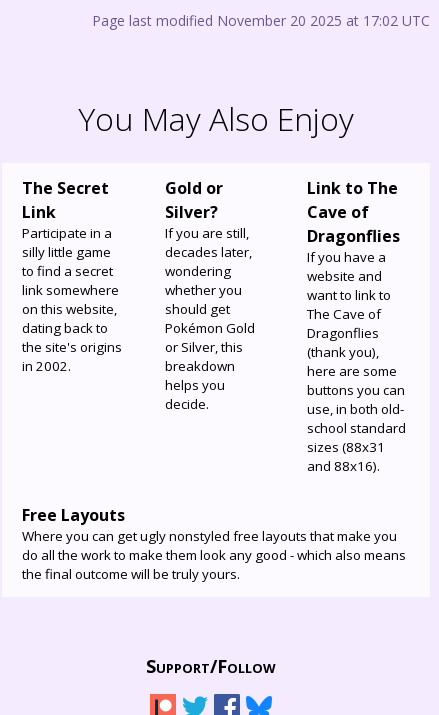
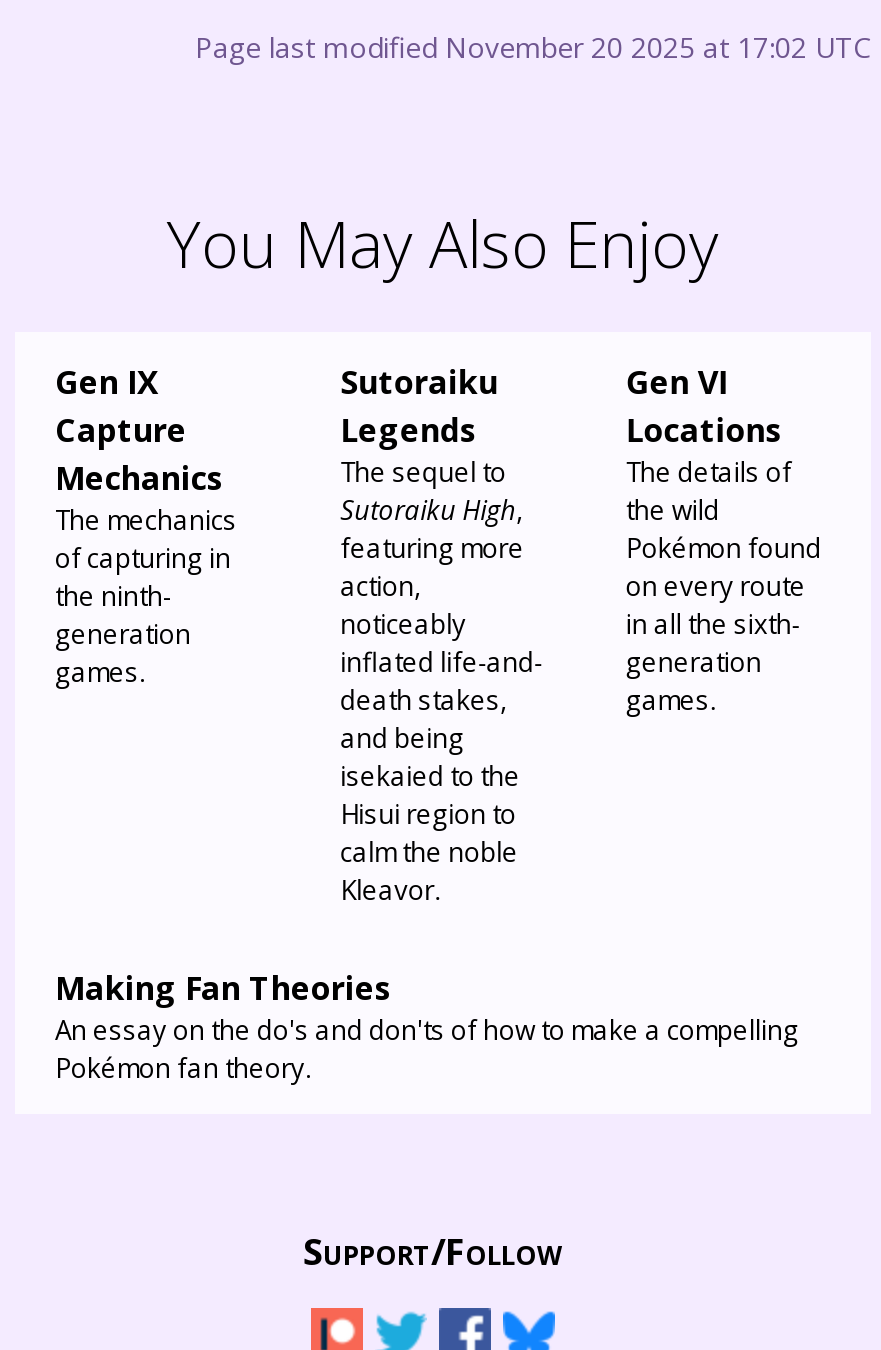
- The Secret
- Link
- Participate in a
- silly little game
- to find a secret
- link somewhere
- on this website,
- dating back to
- the site's origins
- in 2002.
+ Gen IX
+ Capture
+ Mechanics
+ The mechanics
+ of capturing in
+ the ninth-
+ generation
+ games.

- Gold or
- Silver?
- If you are still,
- decades later,
- wondering
- whether you
- should get
- Pokémon Gold
- or Silver, this
- breakdown
- helps you
- decide.
+ Sutoraiku
+ Legends
+ The sequel to
+ Sutoraiku High,
+ featuring more
+ action,
+ noticeably
+ inflated life-and-
+ death stakes,
+ and being
+ isekaied to the
+ Hisui region to
+ calm the noble
+ Kleavor.

- Link to The
- Cave of
- Dragonflies
- If you have a
- website and
- want to link to
- The Cave of
- Dragonflies
- (thank you),
- here are some
- buttons you can
- use, in both old-
- school standard
- sizes (88x31
- and 88x16).
+ Gen VI
+ Locations
+ The details of
+ the wild
+ Pokémon found
+ on every route
+ in all the sixth-
+ generation
+ games.

- Free Layouts
- Where you can get ugly nonstyled free layouts that make you
- do all the work to make them look any good - which also means
- the final outcome will be truly yours.
+ Making Fan Theories
+ An essay on the do's and don'ts of how to make a compelling
+ Pokémon fan theory.
